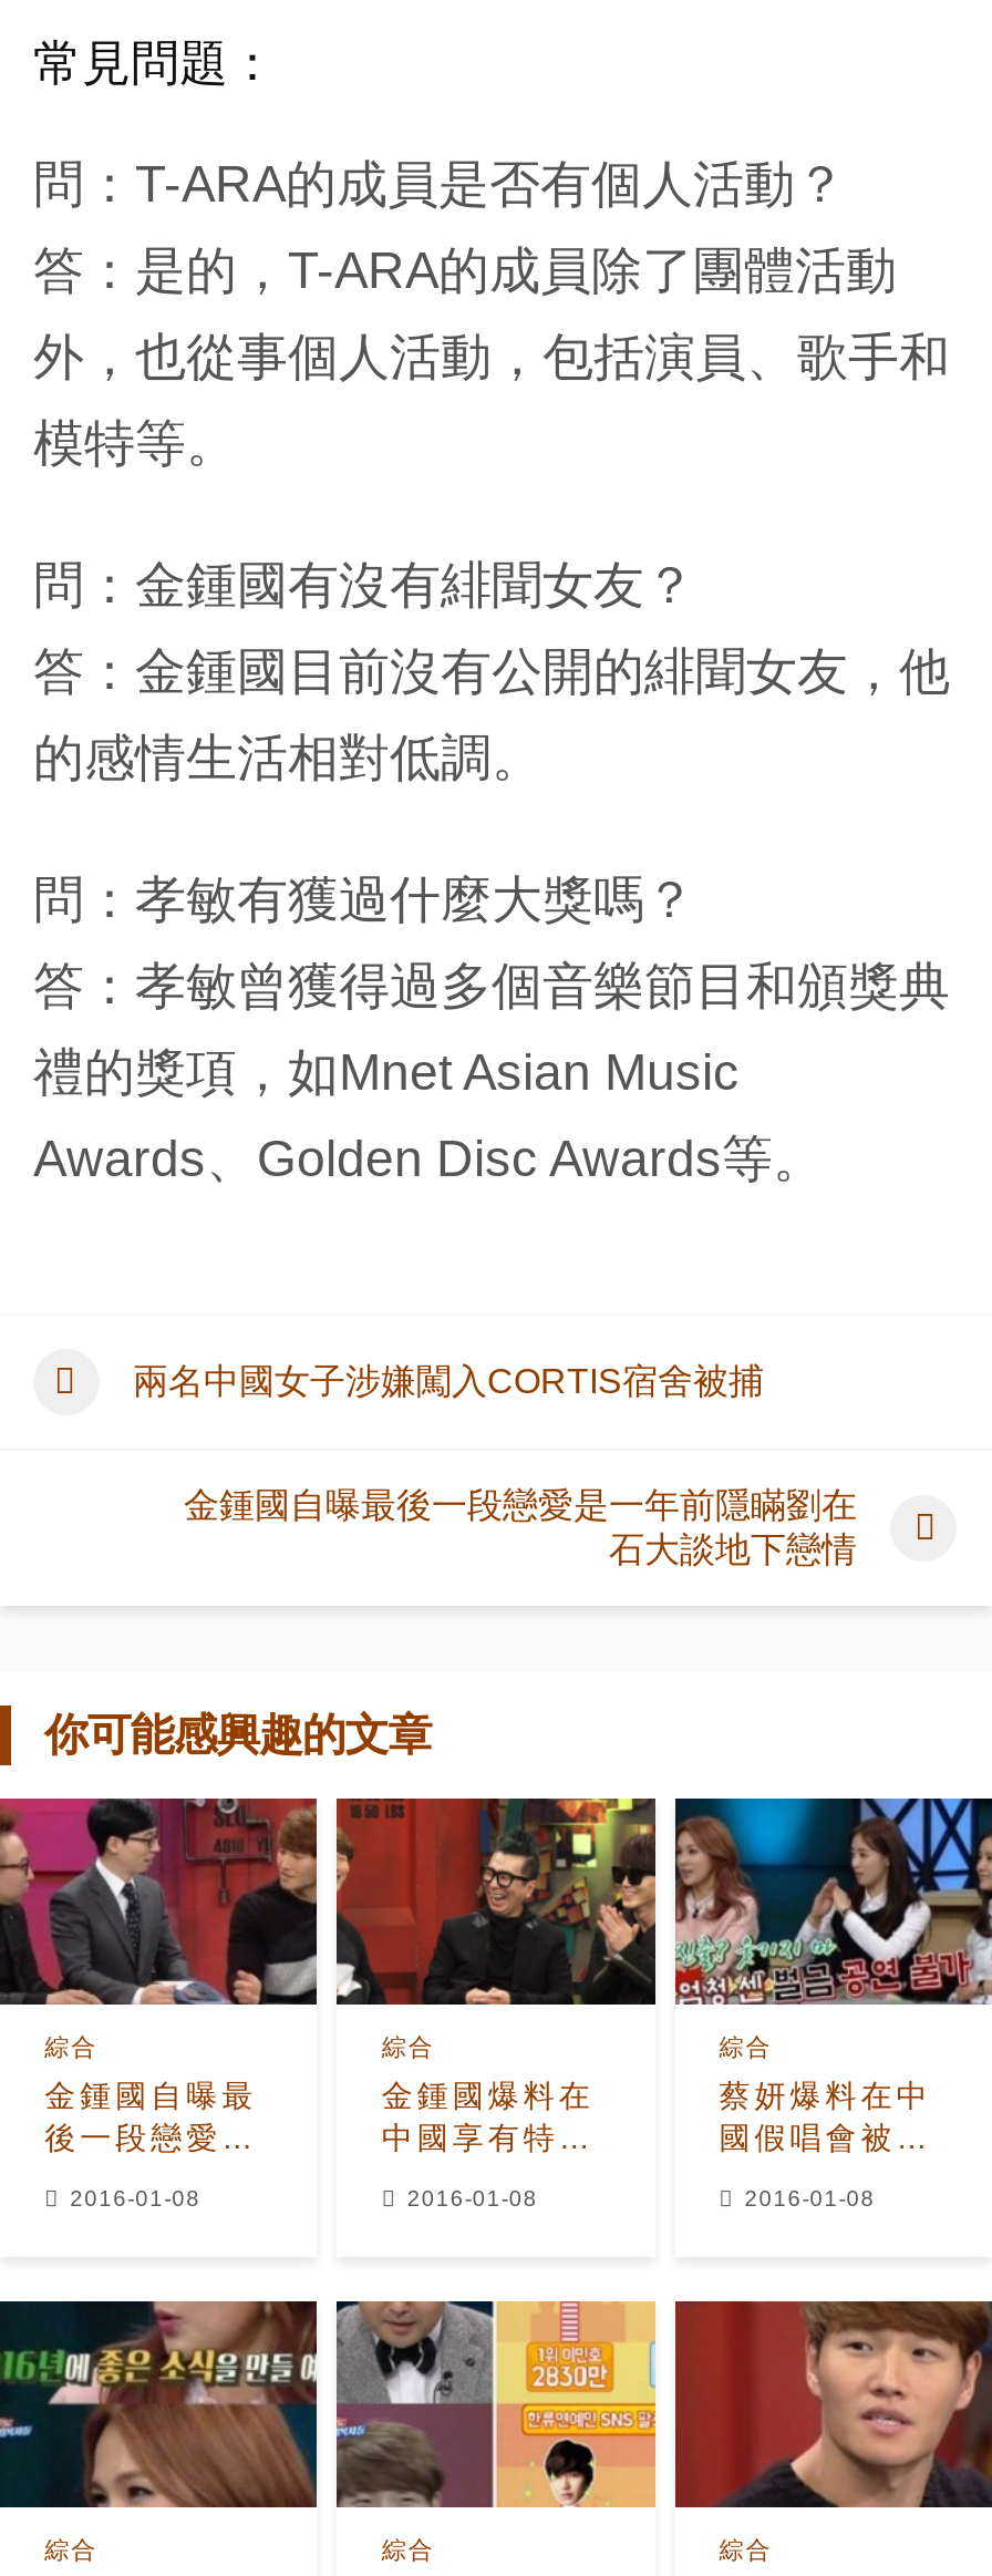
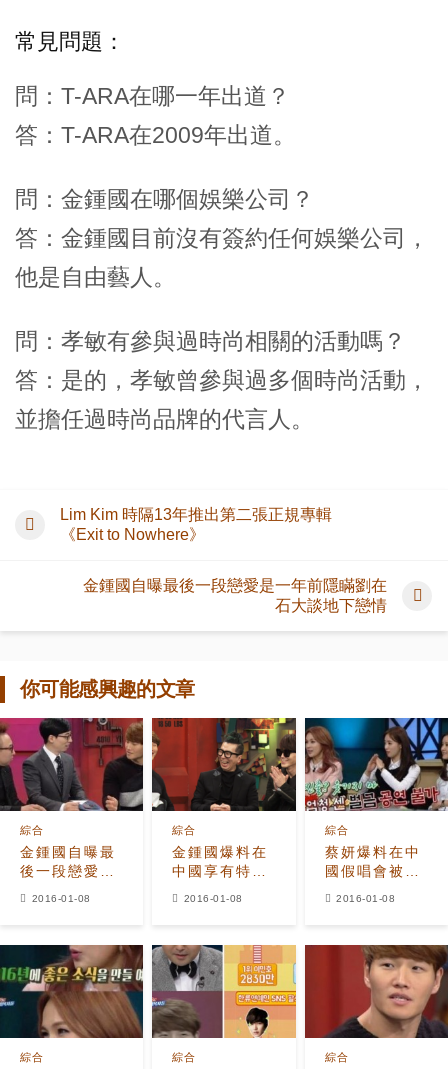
- 問：T-ARA的成員是否有個人活動？
- 答：是的，T-ARA的成員除了團體活動
- 外，也從事個人活動，包括演員、歌手和
- 模特等。
- 問：金鍾國有沒有緋聞女友？
- 答：金鍾國目前沒有公開的緋聞女友，他
- 的感情生活相對低調。
- 問：孝敏有獲過什麼大獎嗎？
- 答：孝敏曾獲得過多個音樂節目和頒獎典
- 禮的獎項，如Mnet Asian Music
- Awards、Golden Disc Awards等。
+ 問：T-ARA在哪一年出道？
+ 答：T-ARA在2009年出道。
+ 問：金鍾國在哪個娛樂公司？
+ 答：金鍾國目前沒有簽約任何娛樂公司，
+ 他是自由藝人。
+ 問：孝敏有參與過時尚相關的活動嗎？
+ 答：是的，孝敏曾參與過多個時尚活動，
+ 並擔任過時尚品牌的代言人。

- 兩名中國女子涉嫌闖入CORTIS宿舍被捕
+ Lim Kim 時隔13年推出第二張正規專輯
+ 《Exit to Nowhere》
